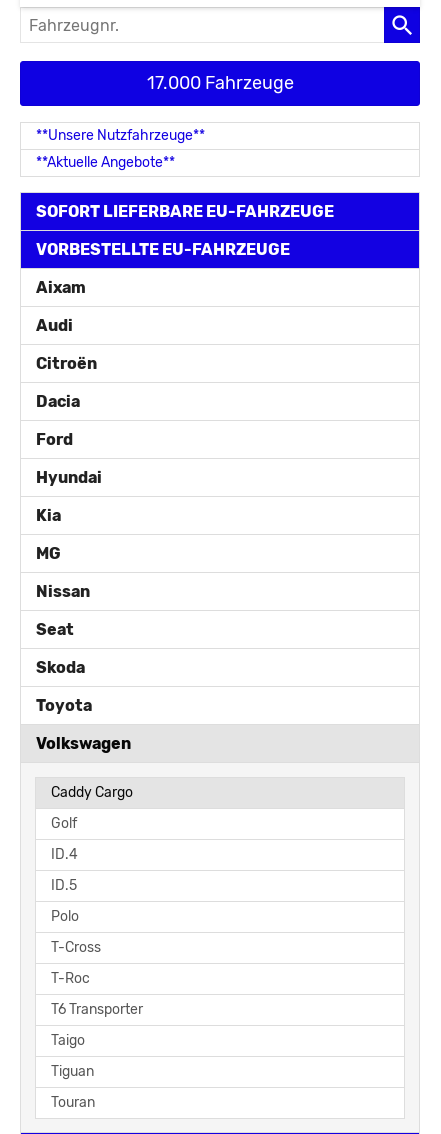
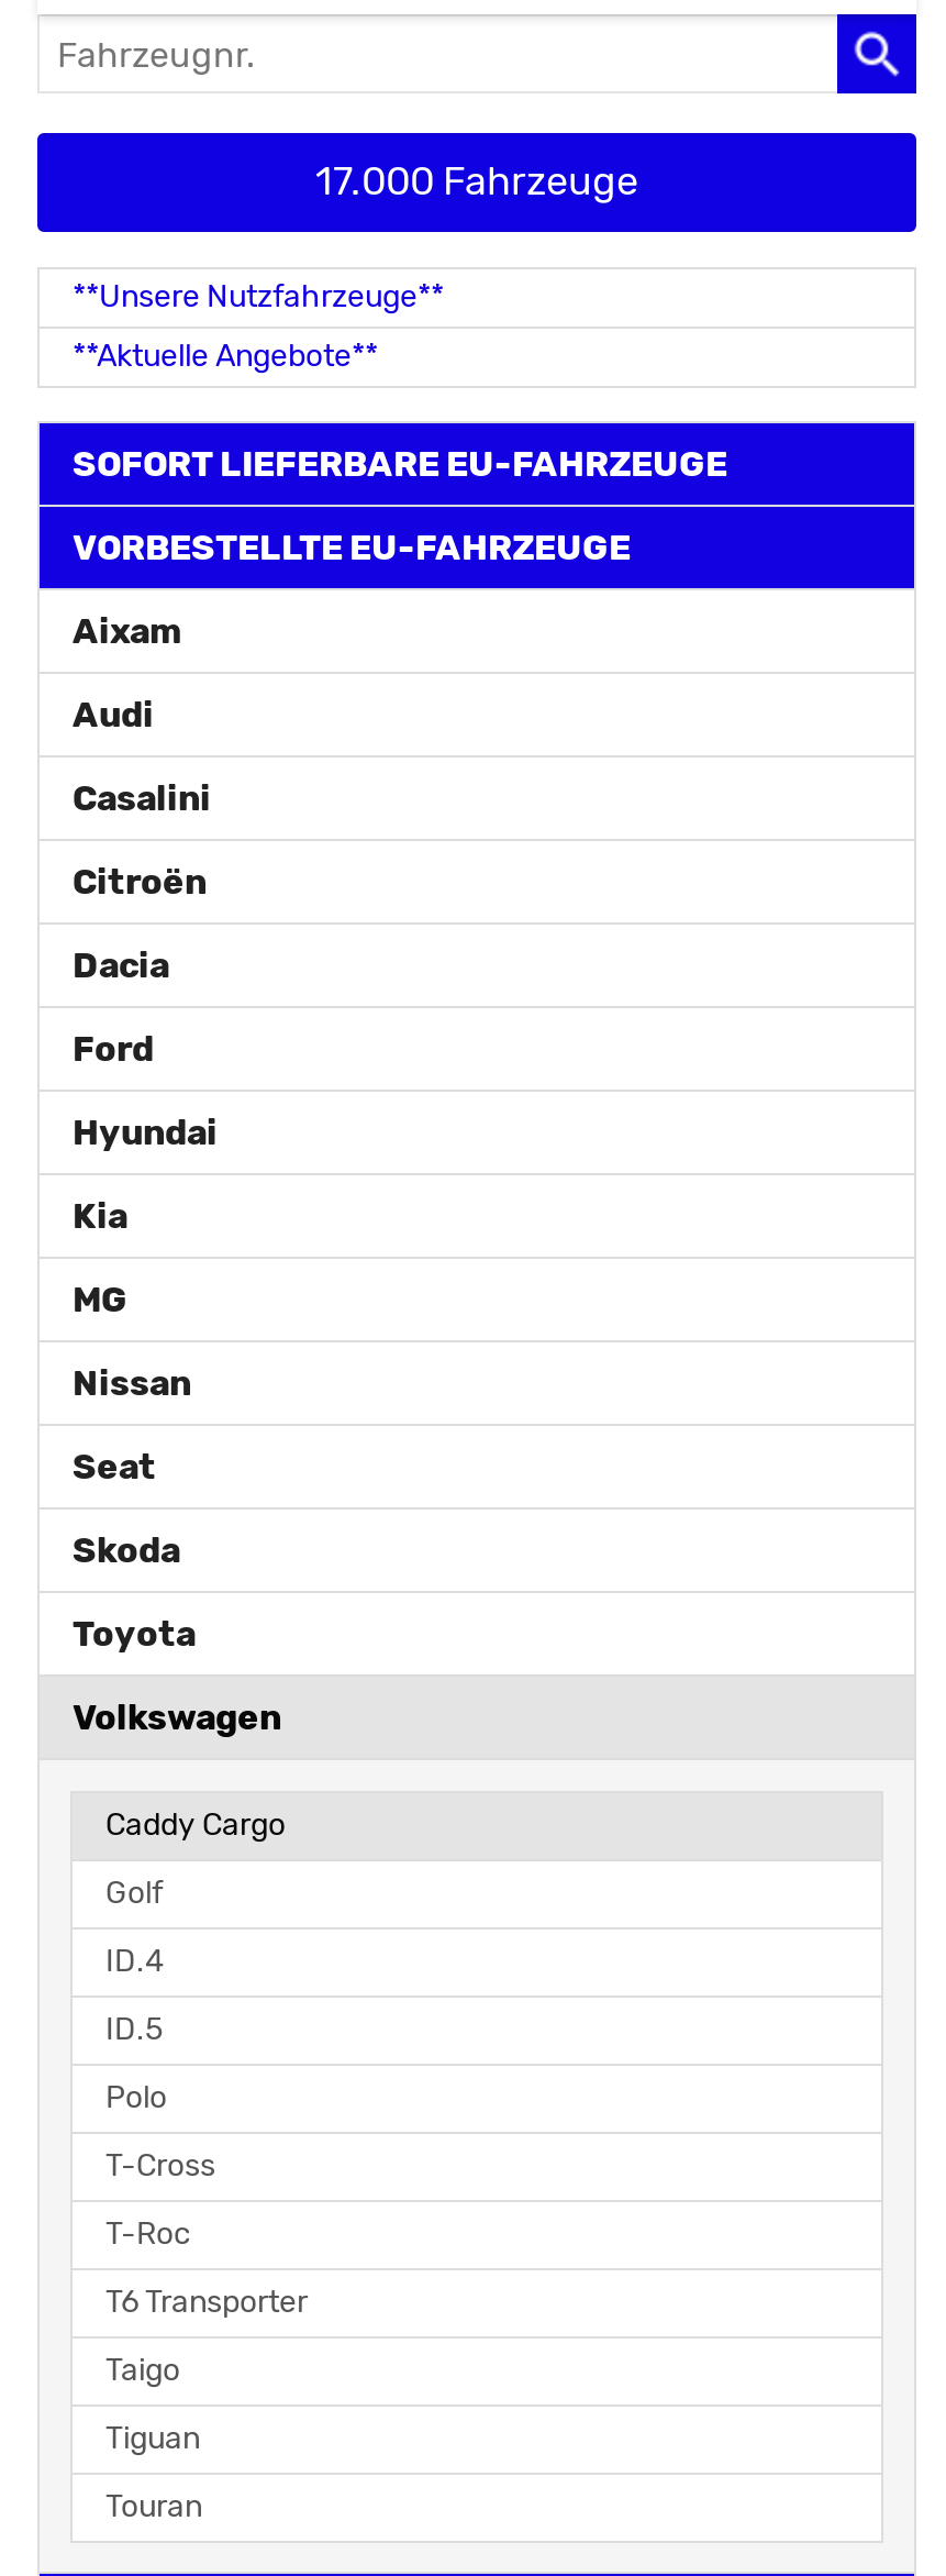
+ Casalini
